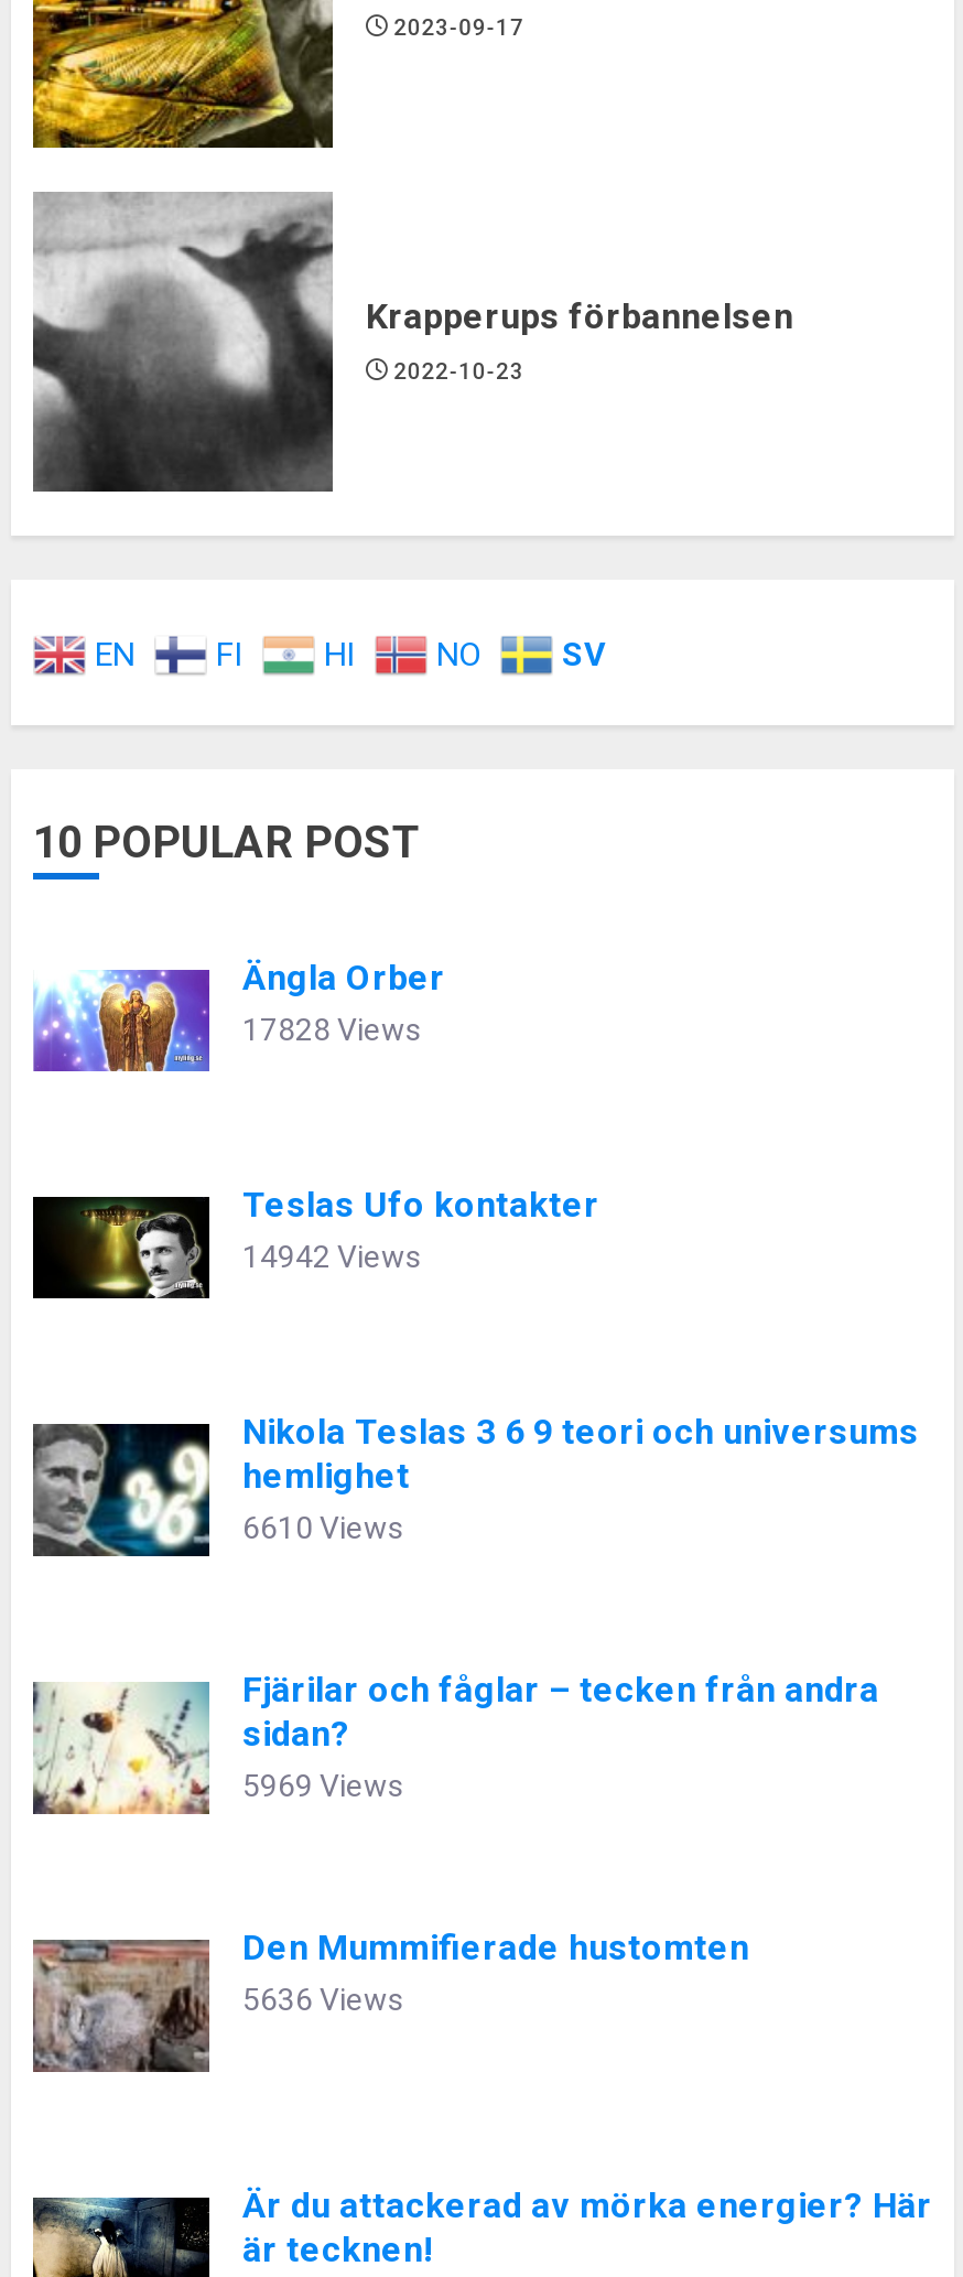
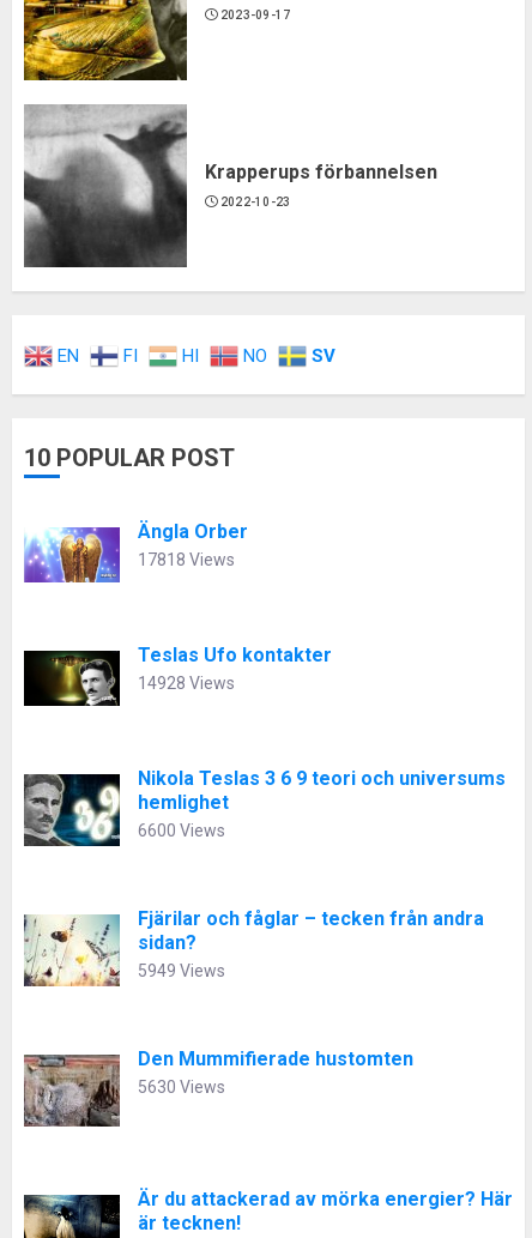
- 17828 Views
+ 17818 Views

- 14942 Views
+ 14928 Views

- 6610 Views
+ 6600 Views

- 5969 Views
+ 5949 Views

- 5636 Views
+ 5630 Views
